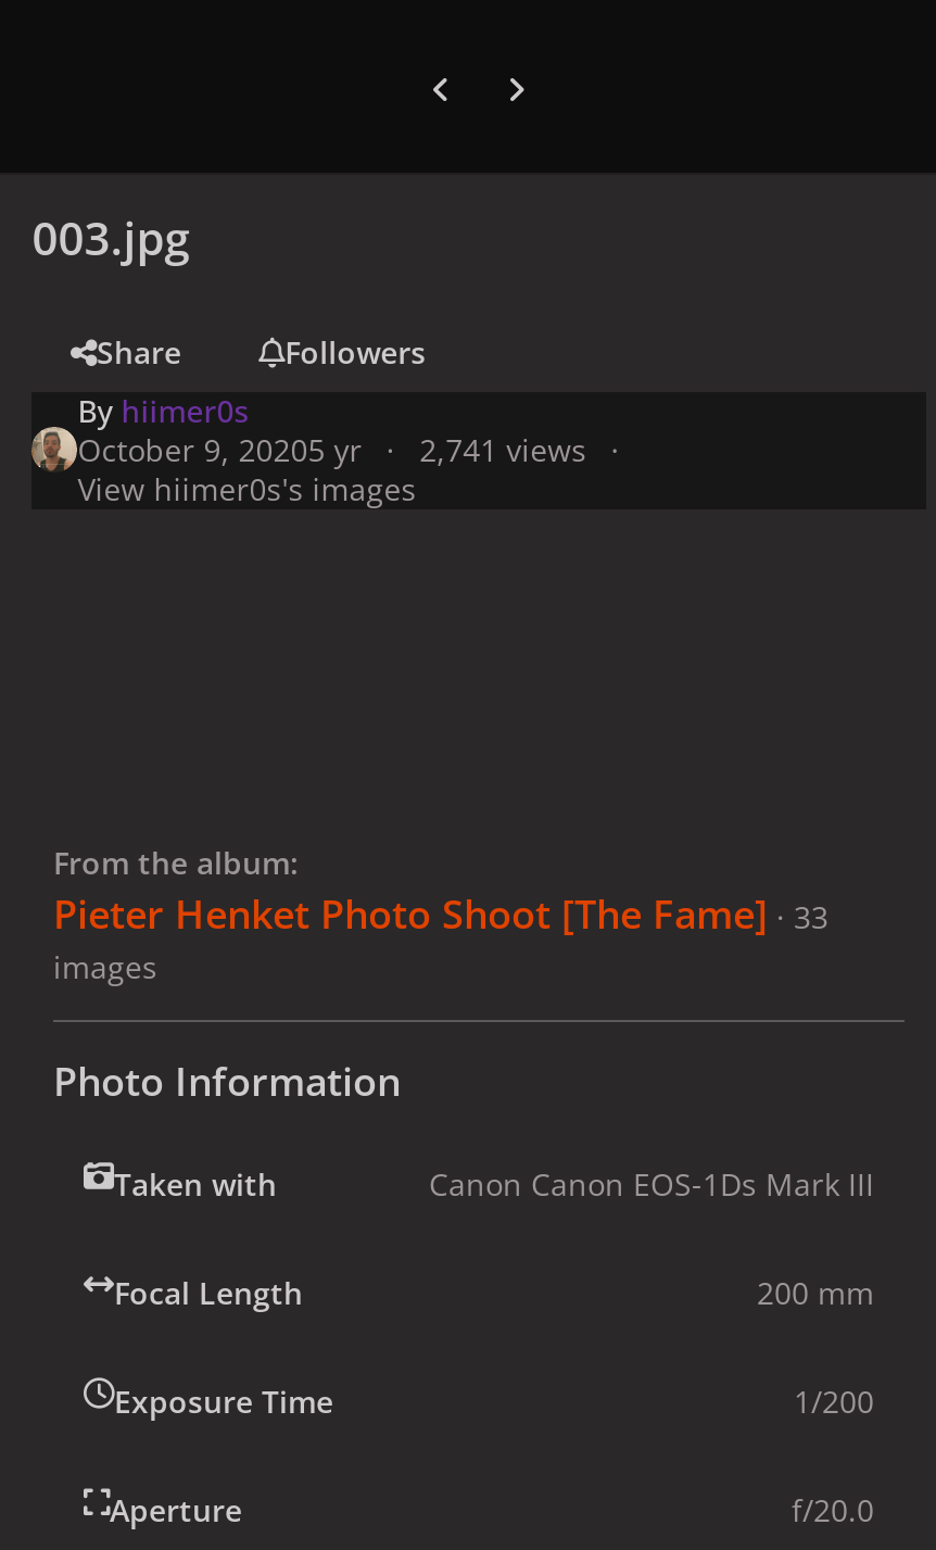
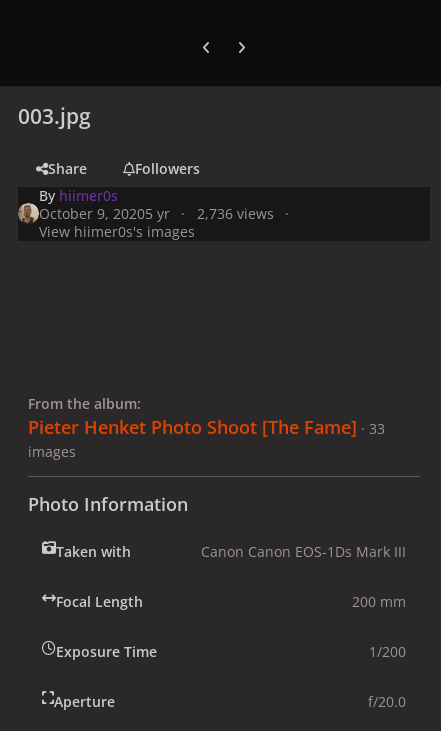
- October 9, 20205 yr 2,741 views
+ October 9, 20205 yr 2,736 views
